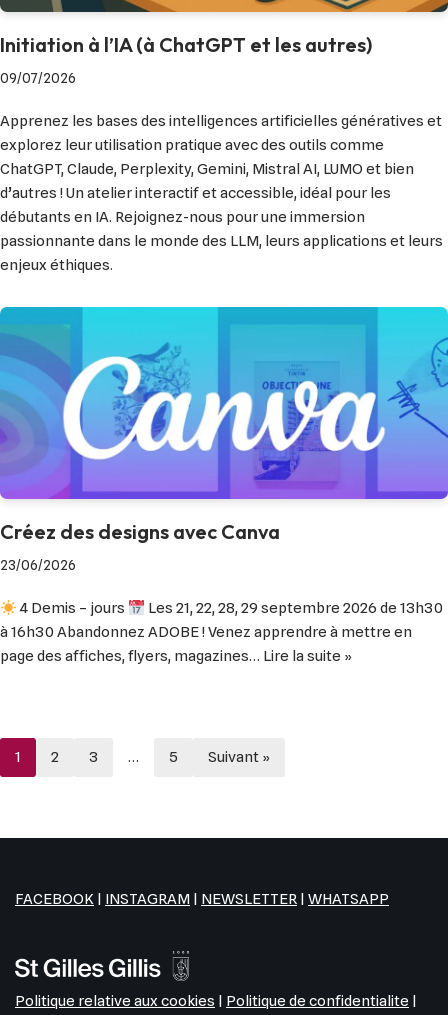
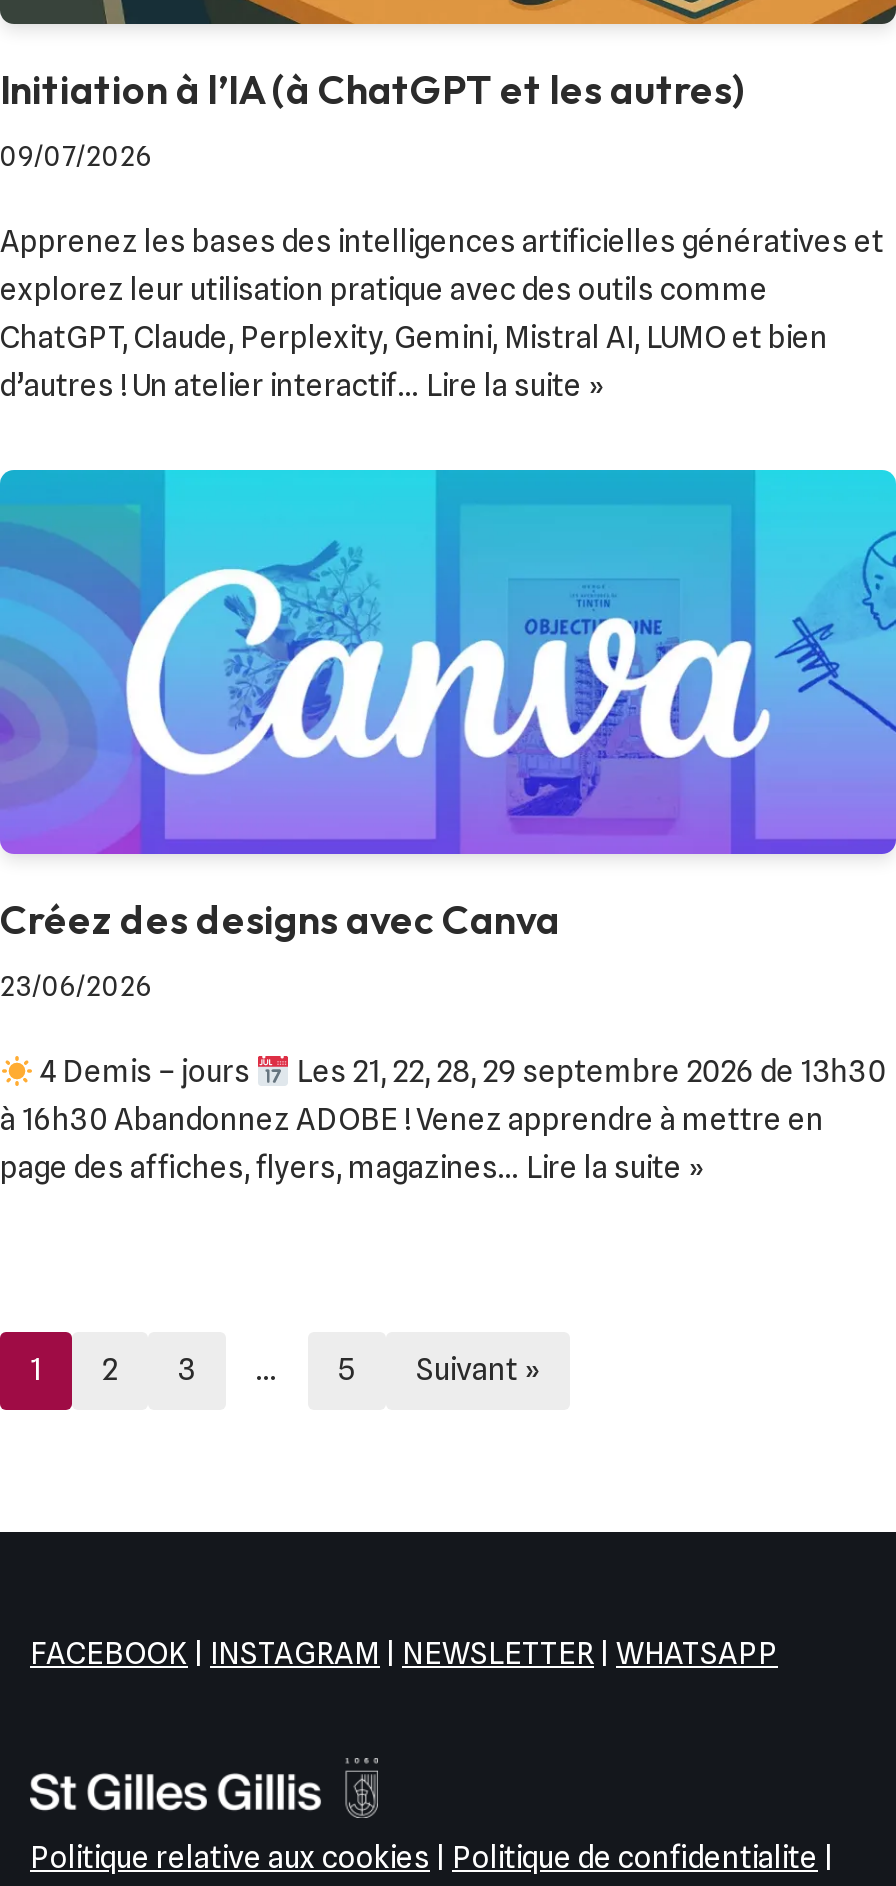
- d’autres ! Un atelier interactif et accessible, idéal pour les
- débutants en IA. Rejoignez-nous pour une immersion
- passionnante dans le monde des LLM, leurs applications et leurs
- enjeux éthiques.
+ d’autres ! Un atelier interactif… Lire la suite »
